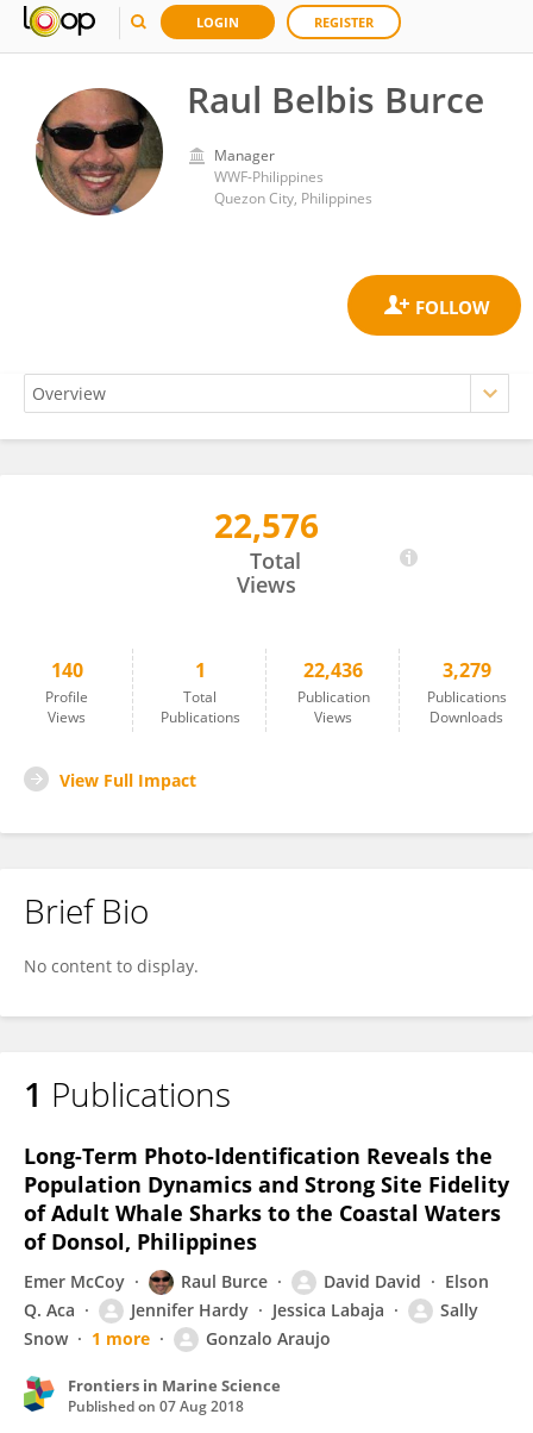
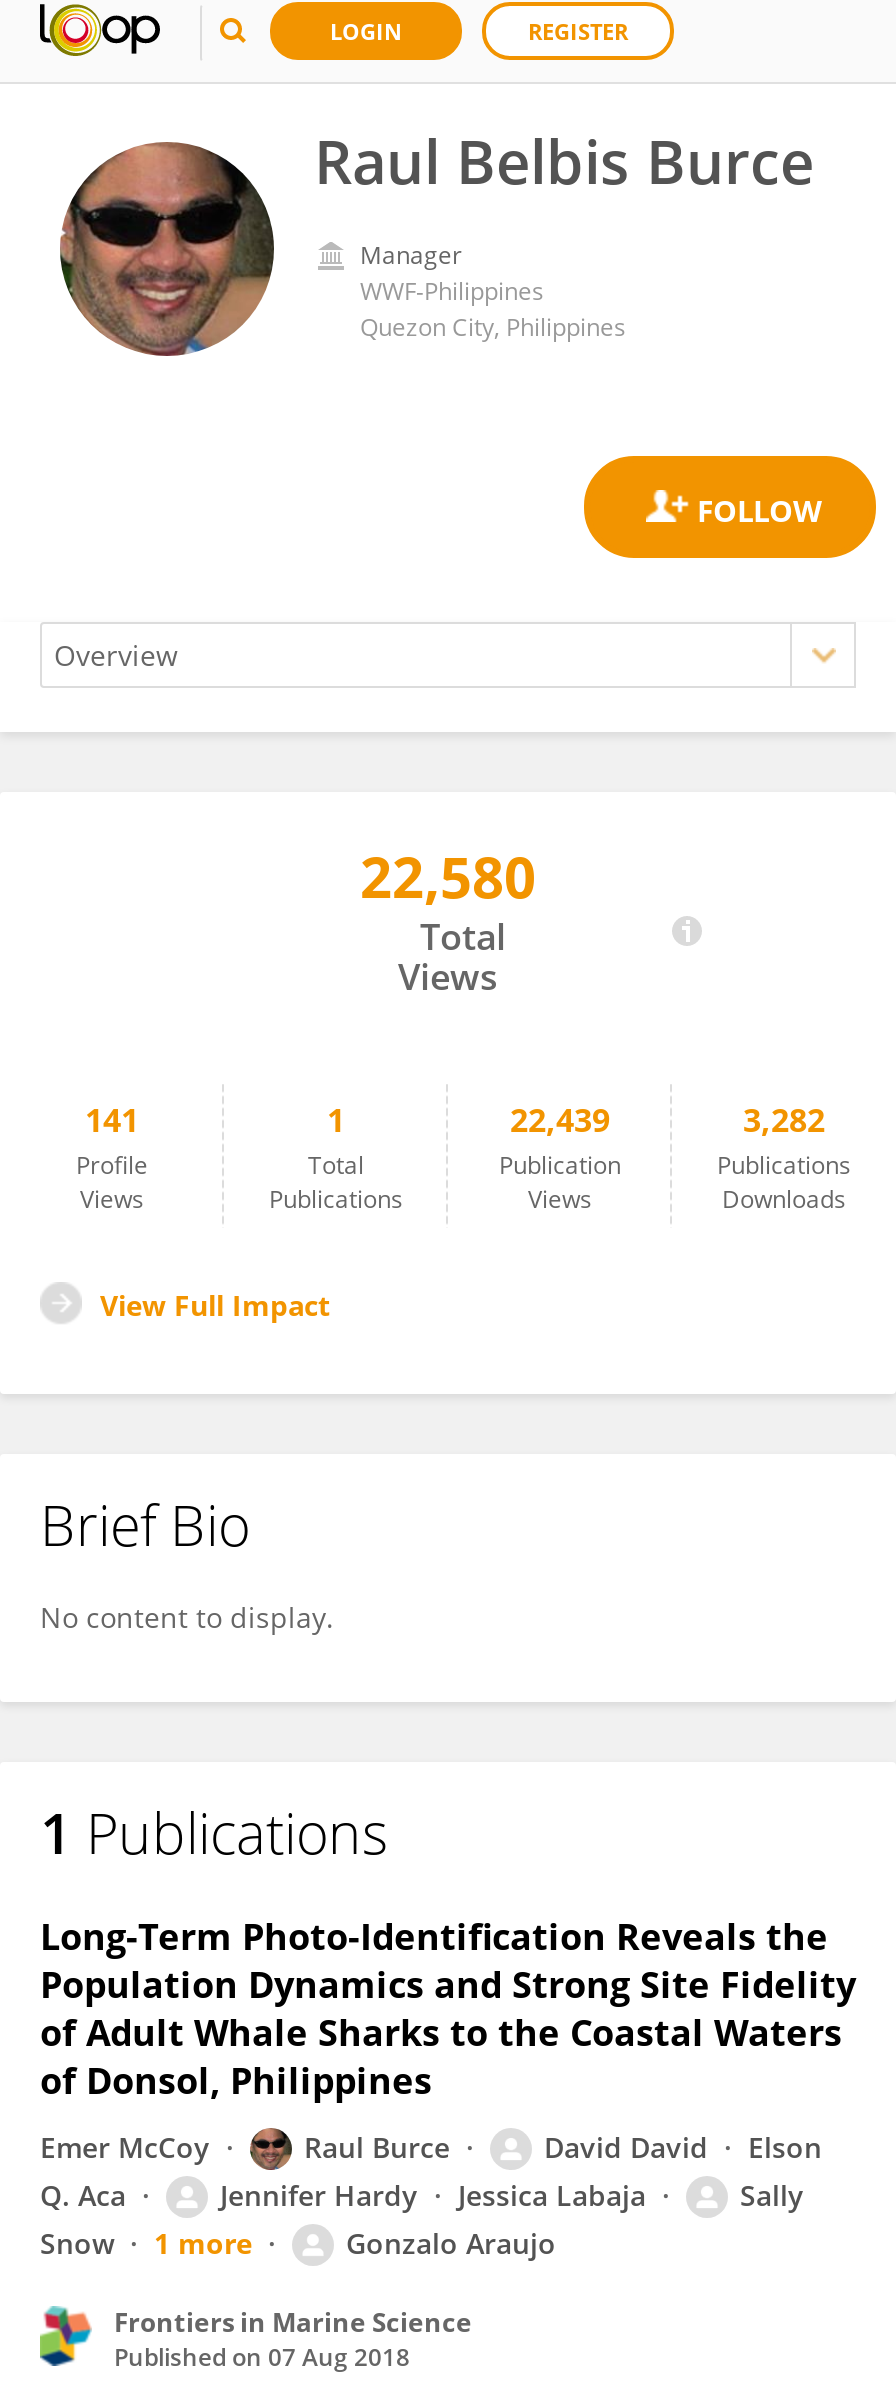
- 22,576
+ 22,580

- 140
+ 141

- 22,436
+ 22,439

- 3,279
+ 3,282
